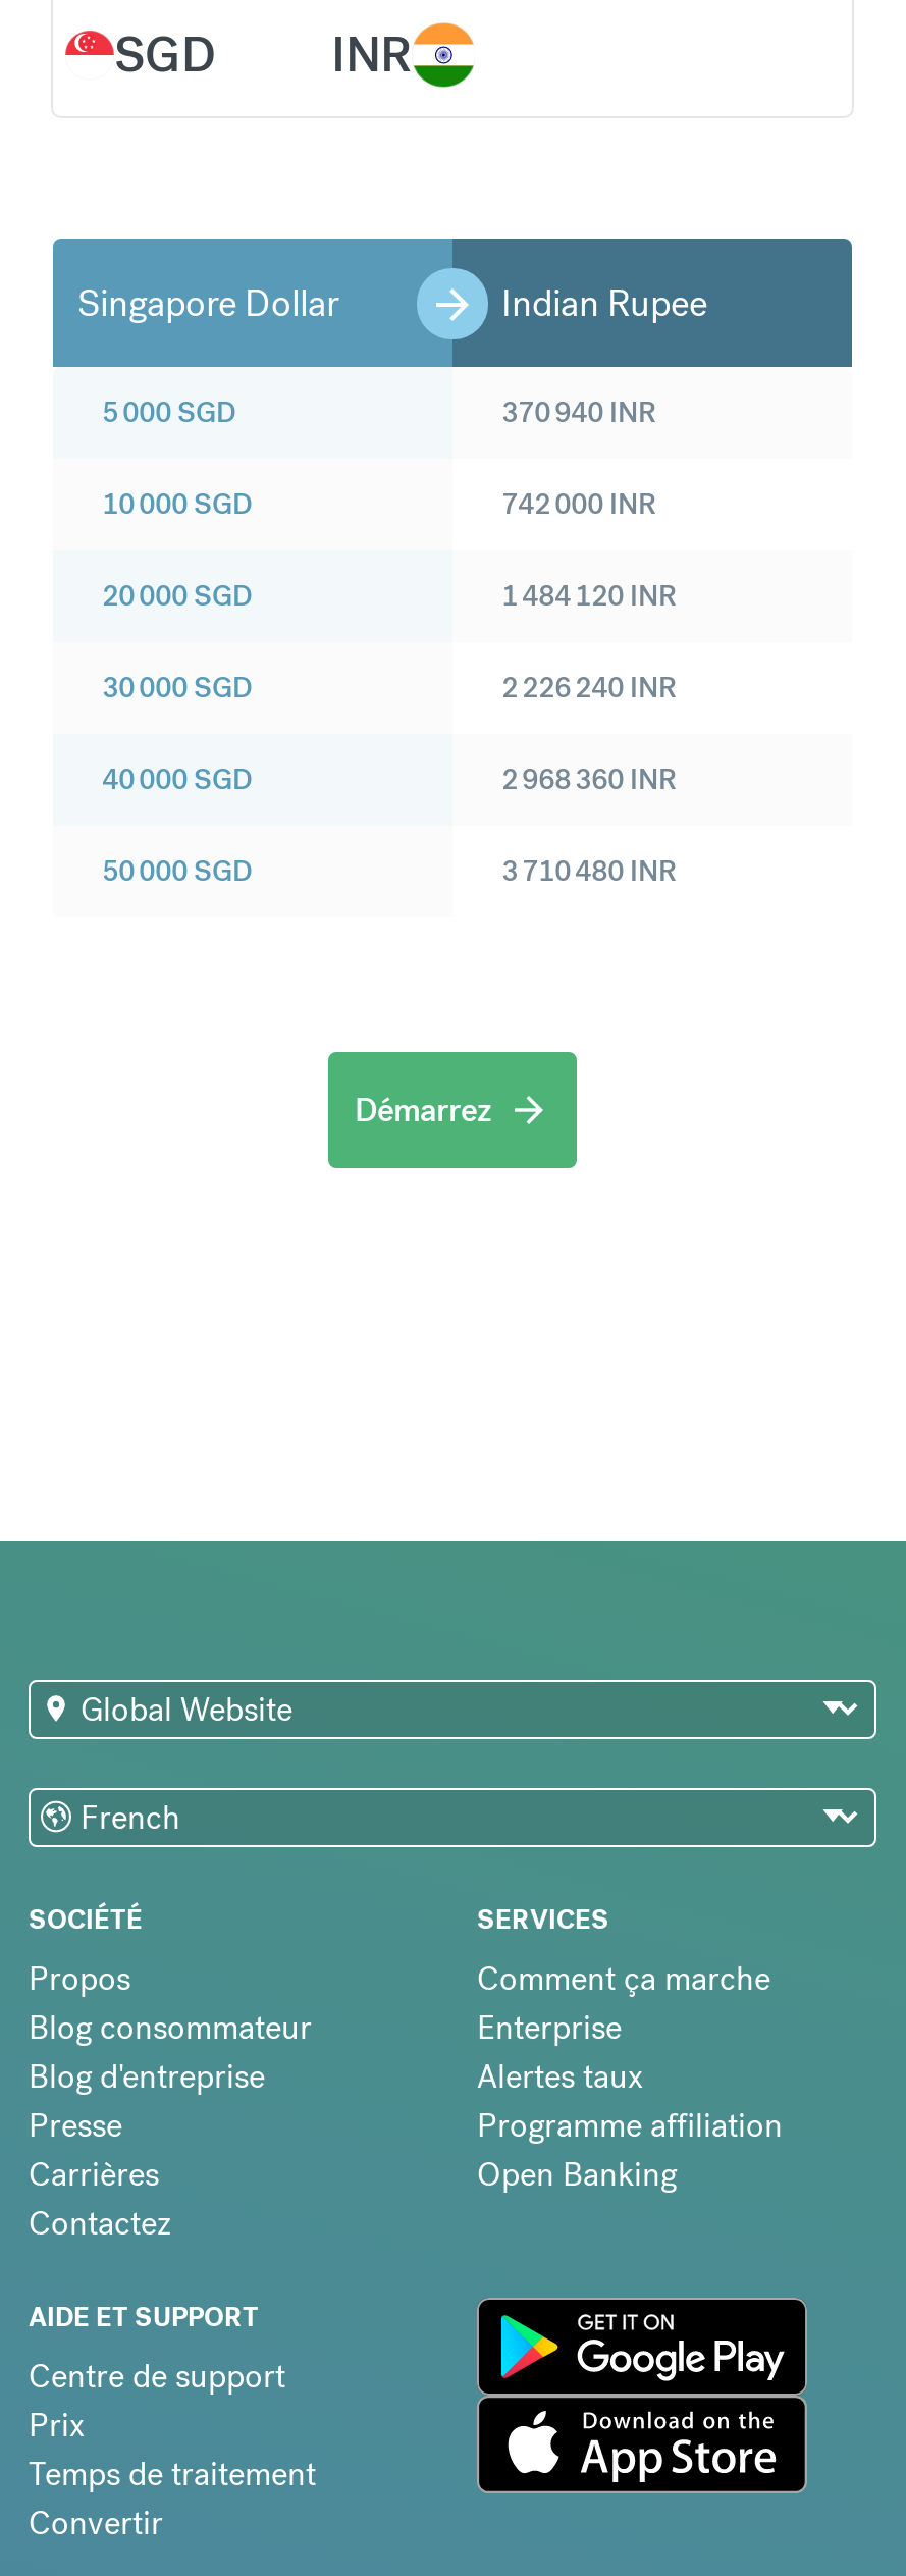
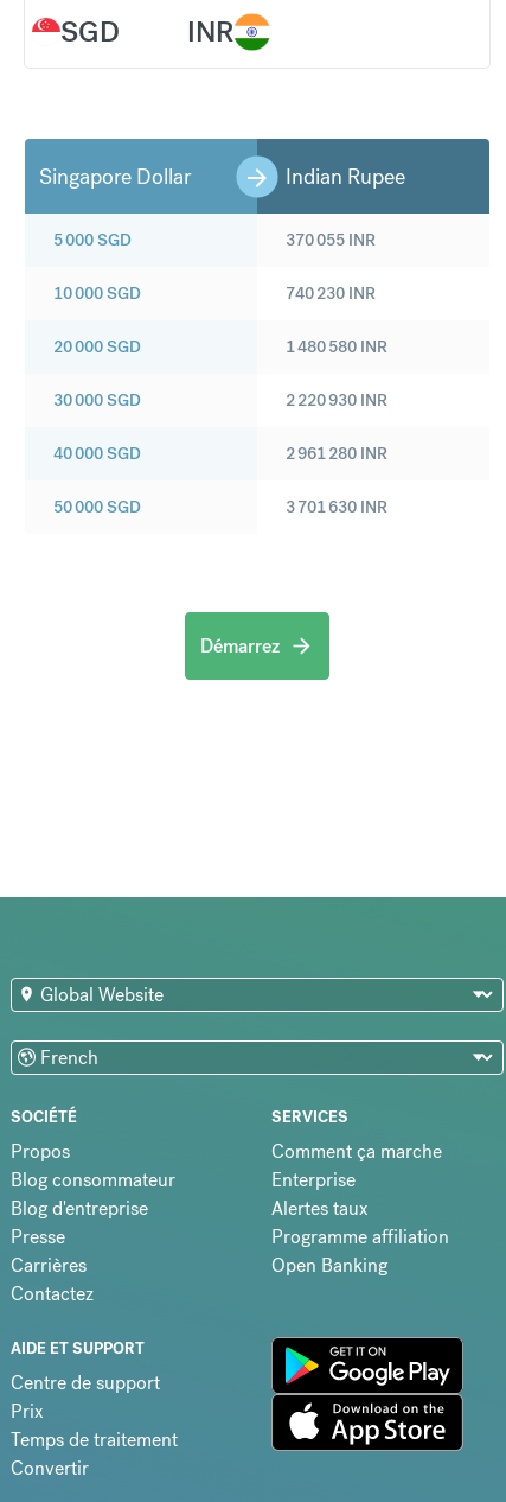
- 370 940 INR
+ 370 055 INR

- 742 000 INR
+ 740 230 INR

- 1 484 120 INR
+ 1 480 580 INR

- 2 226 240 INR
+ 2 220 930 INR

- 2 968 360 INR
+ 2 961 280 INR

- 3 710 480 INR
+ 3 701 630 INR
